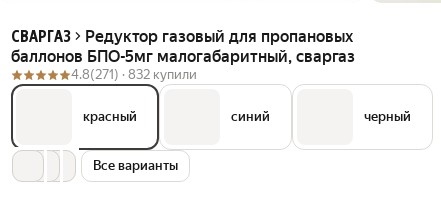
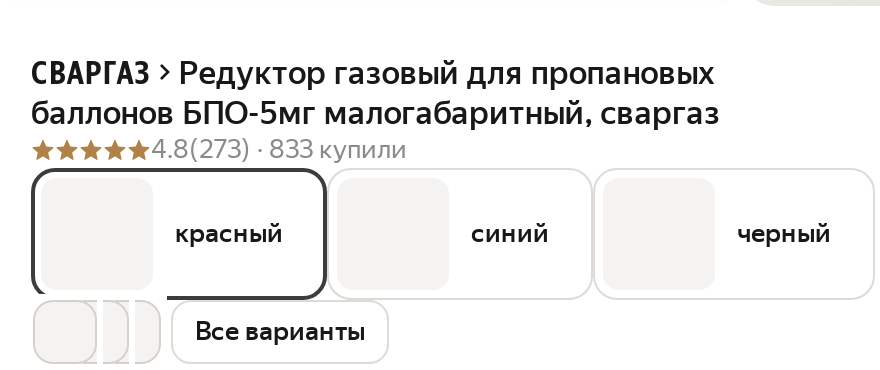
- 4.8(271) · 832 купили
+ 4.8(273) · 833 купили
